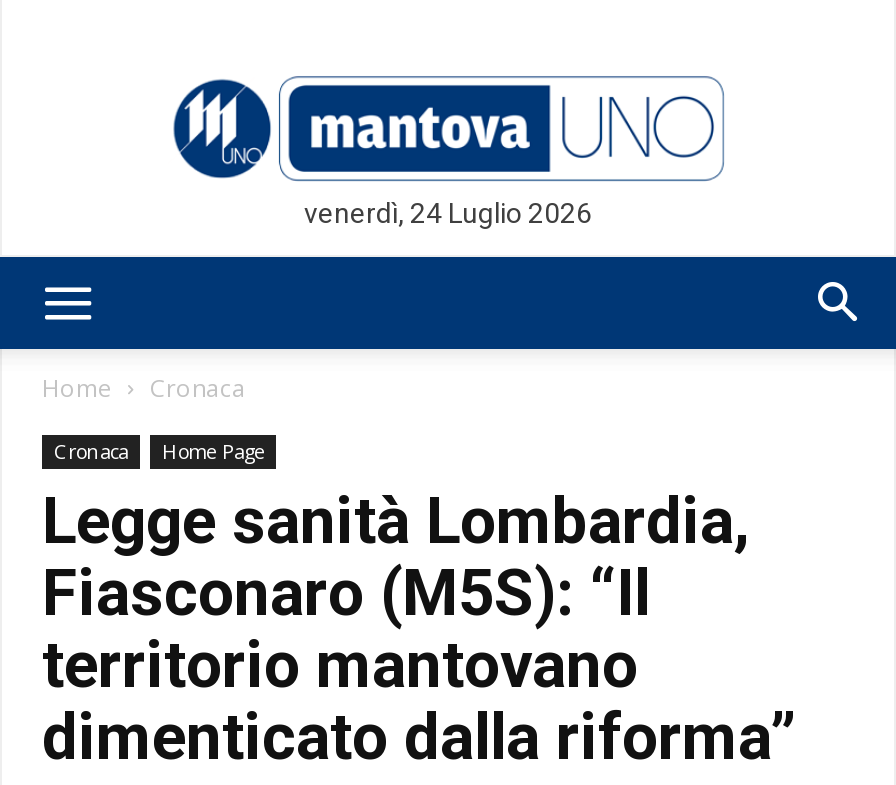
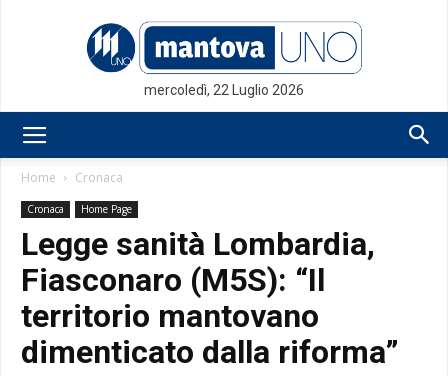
- venerdì, 24 Luglio 2026
+ mercoledì, 22 Luglio 2026
